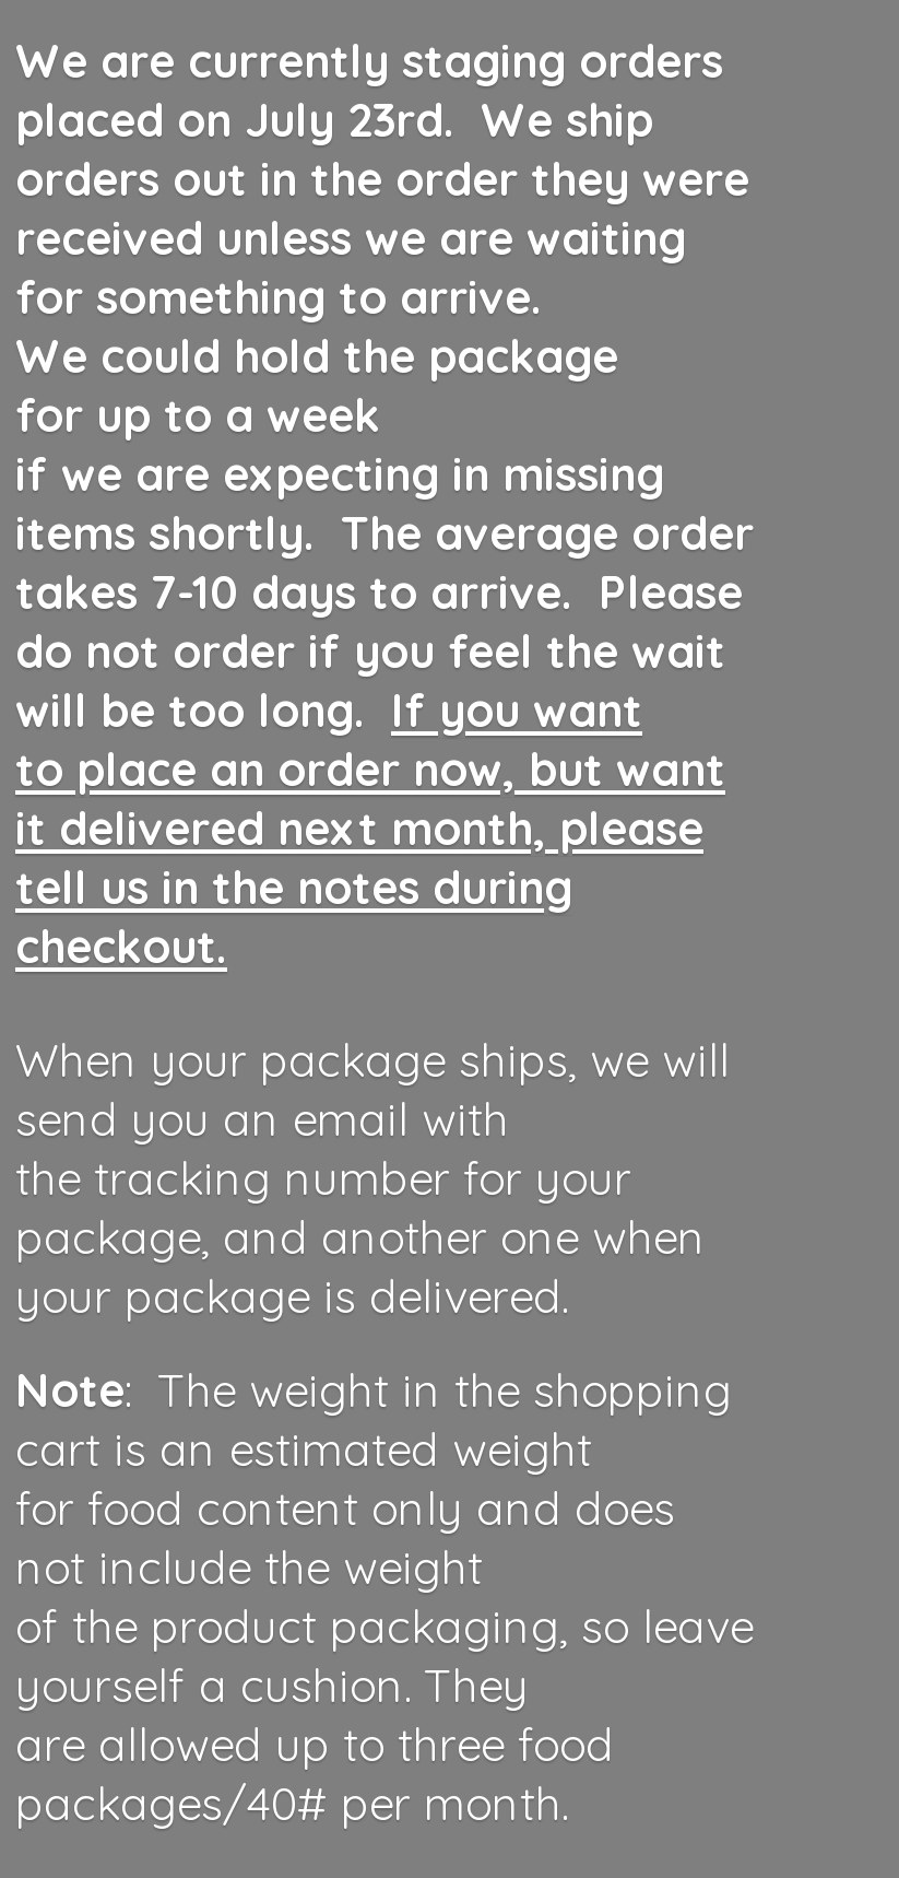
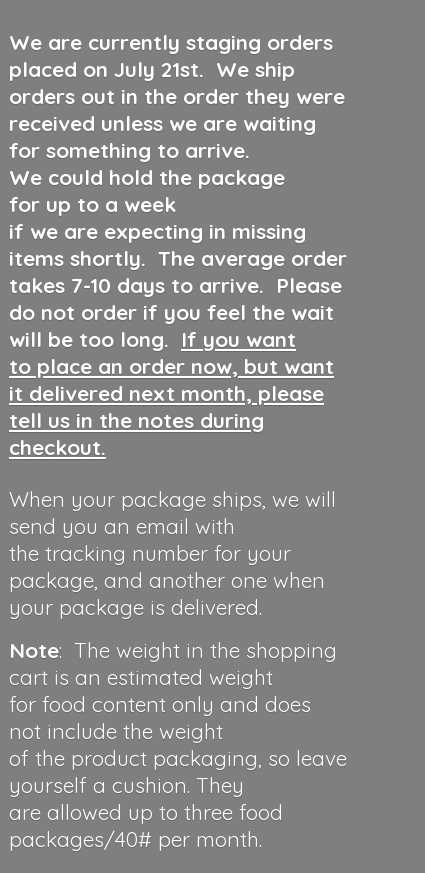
- placed on July 23rd. We ship
+ placed on July 21st. We ship
